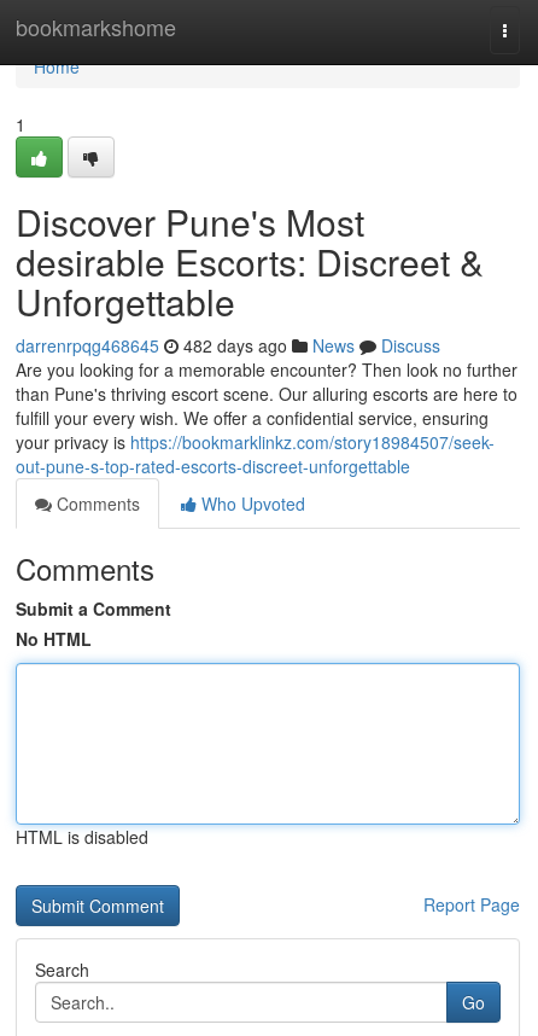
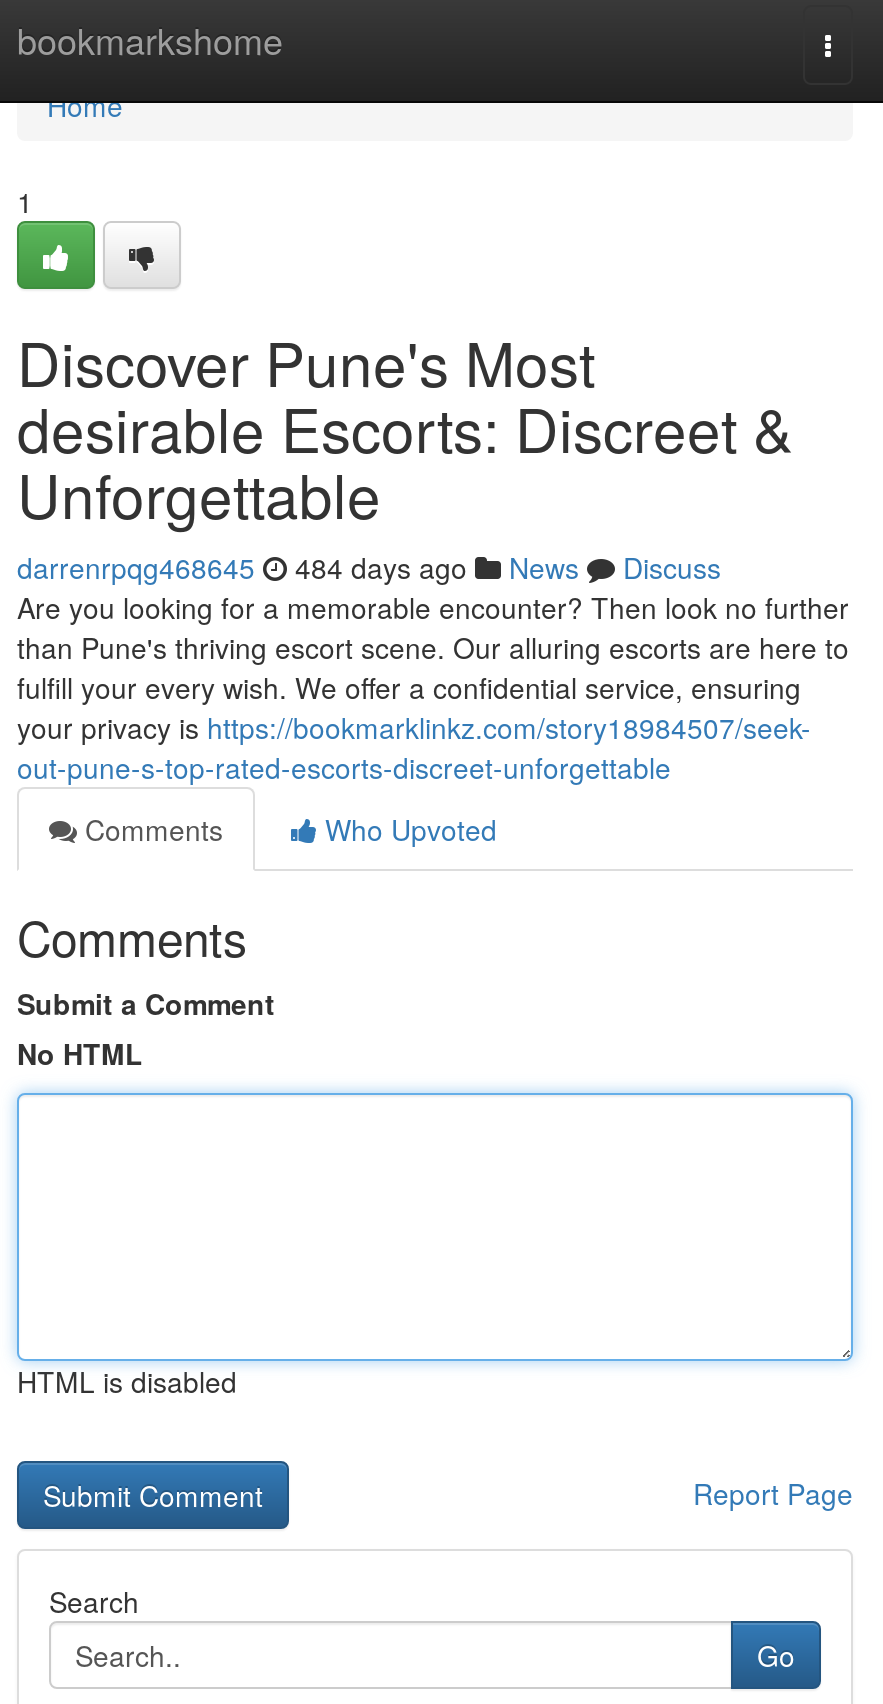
- darrenrpqg468645 482 days ago News Discuss
+ darrenrpqg468645 484 days ago News Discuss
